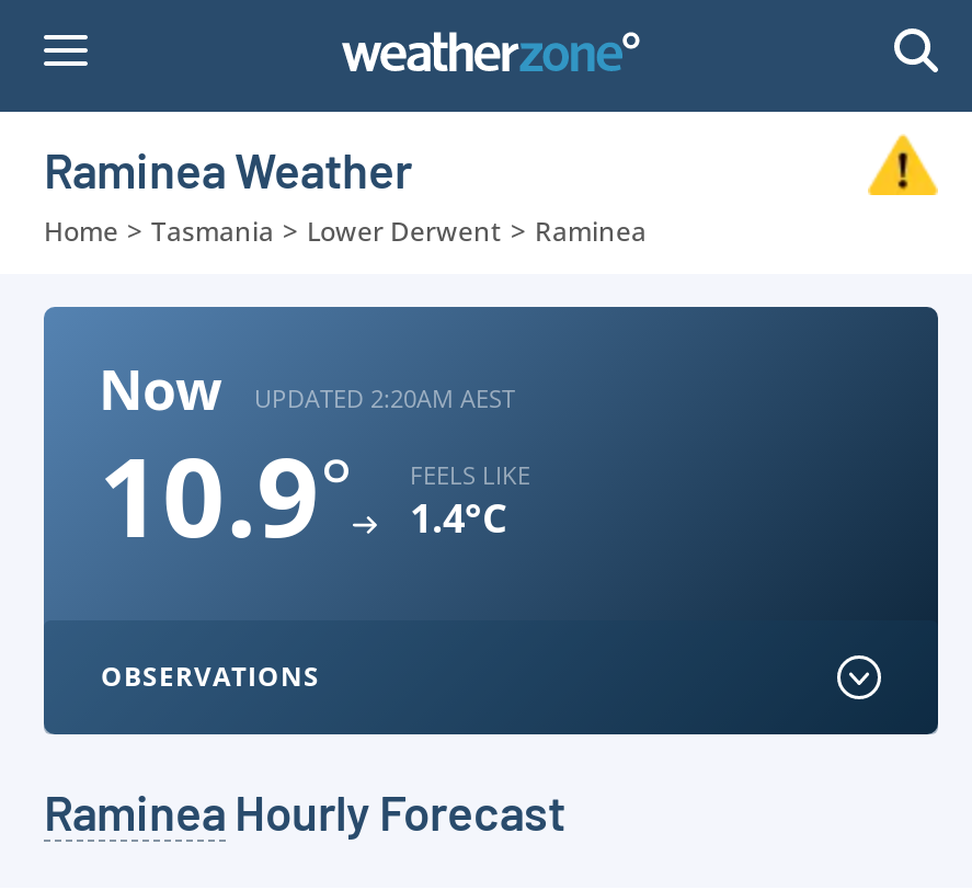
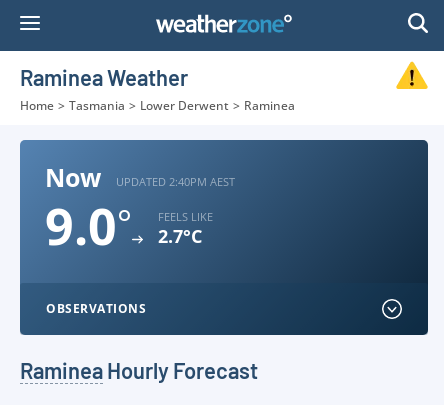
- UPDATED 2:20AM AEST
+ UPDATED 2:40PM AEST

- 10.9°
+ 9.0°

- 1.4°C
+ 2.7°C
